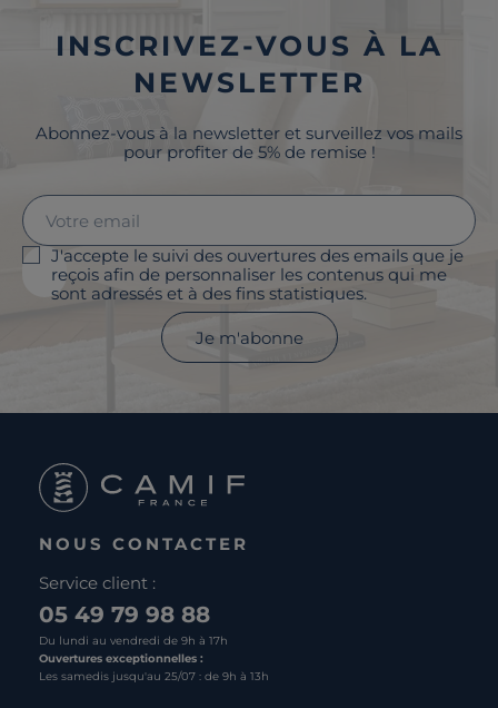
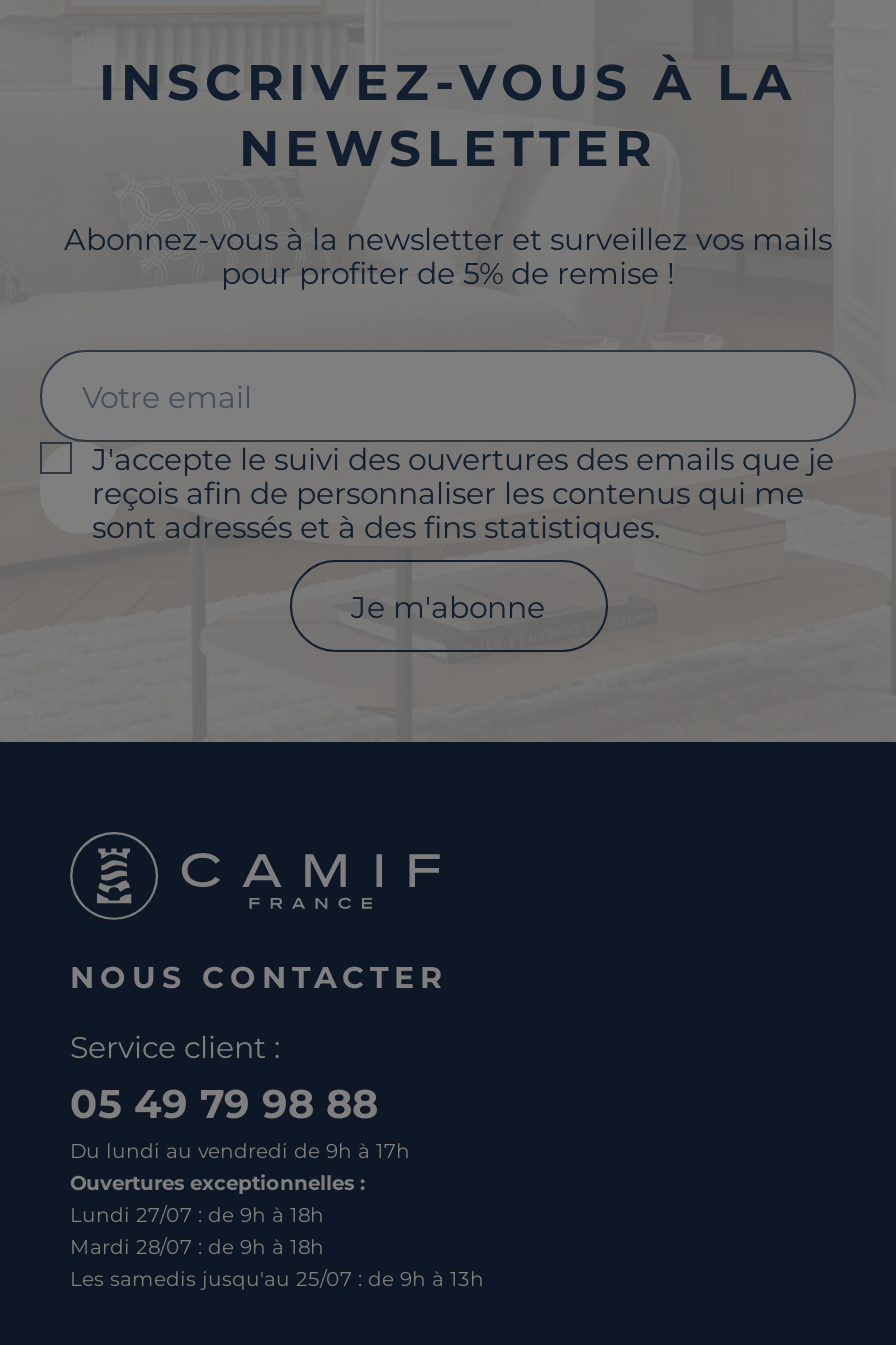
+ Lundi 27/07 : de 9h à 18h
+ Mardi 28/07 : de 9h à 18h
